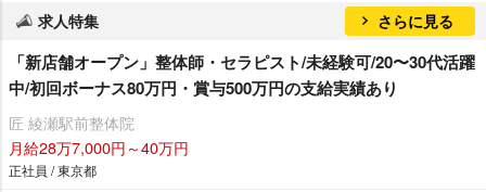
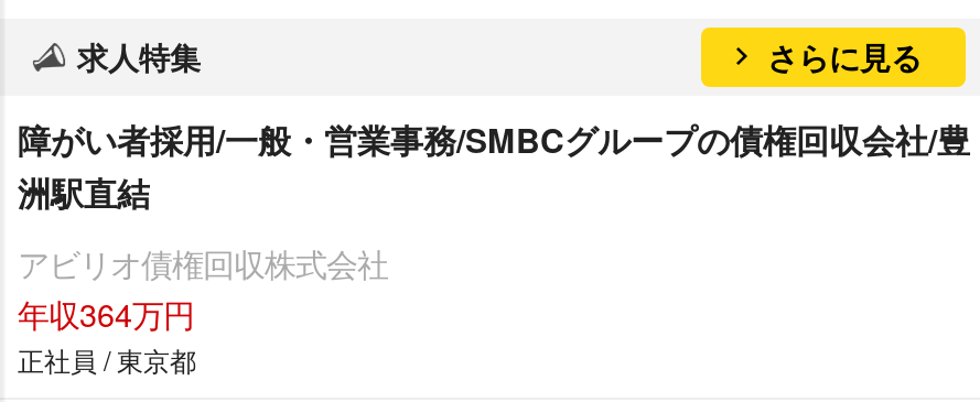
- 「新店舗オープン」整体師・セラピスト/未経験可/20〜30代活躍
- 中/初回ボーナス80万円・賞与500万円の支給実績あり
+ 障がい者採用/一般・営業事務/SMBCグループの債権回収会社/豊
+ 洲駅直結

- 匠 綾瀬駅前整体院
- 月給28万7,000円～40万円
+ アビリオ債権回収株式会社
+ 年収364万円
